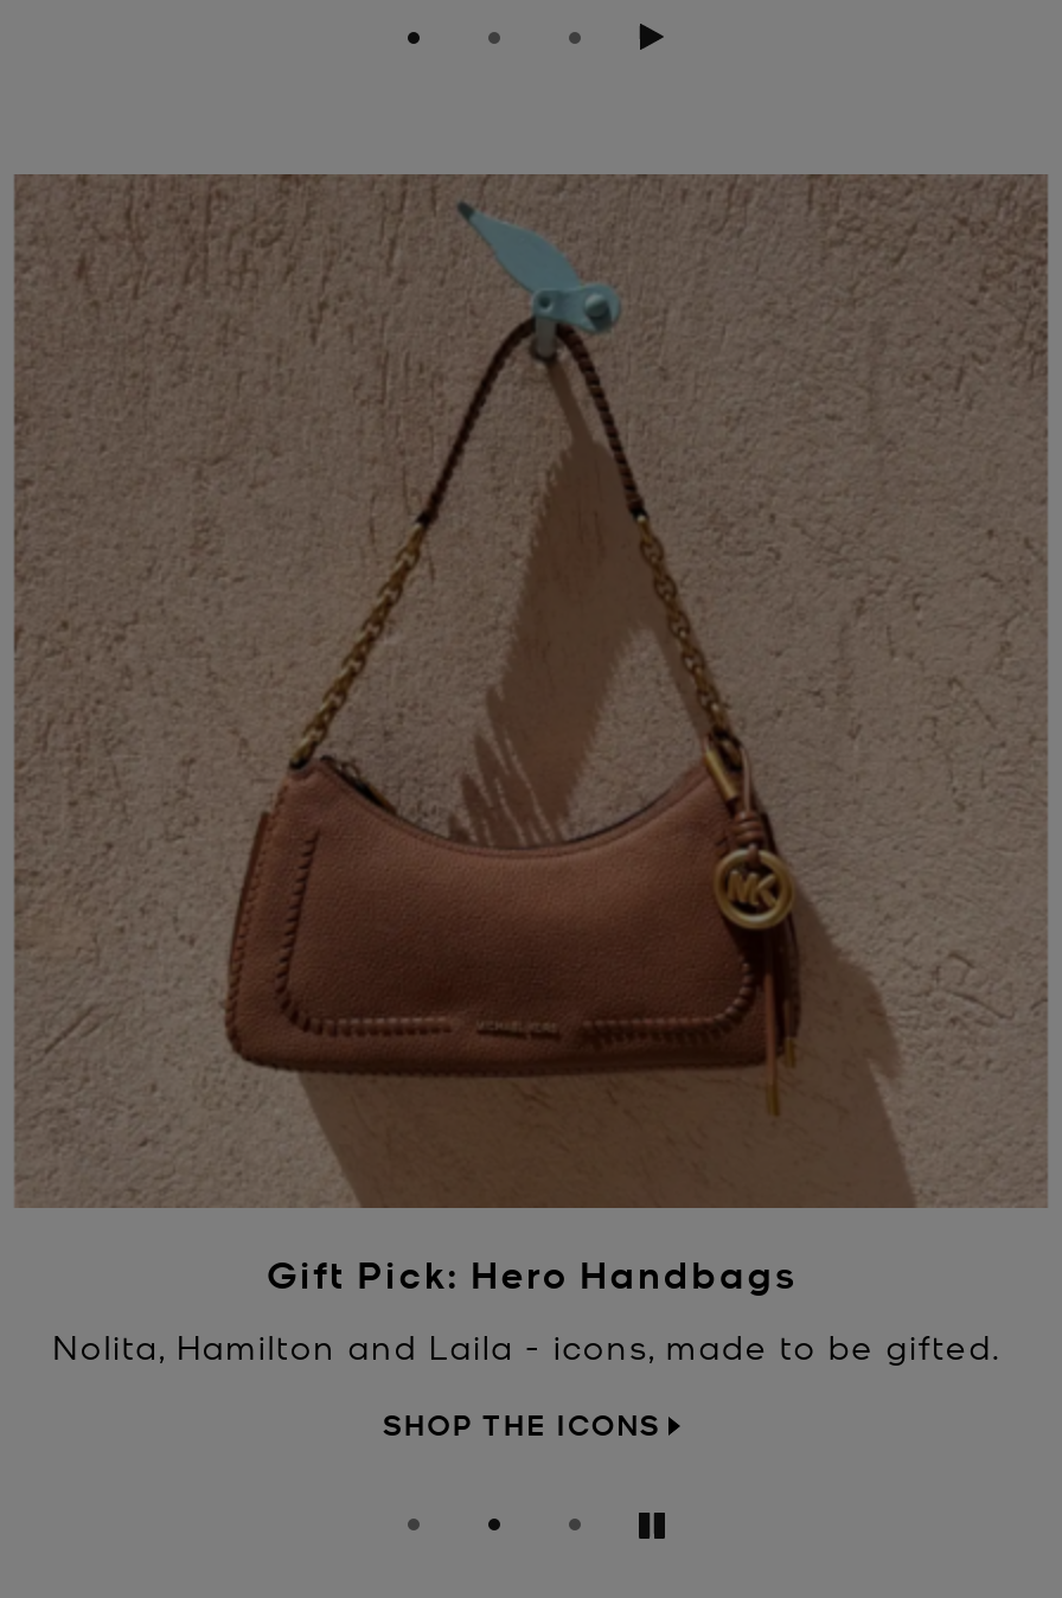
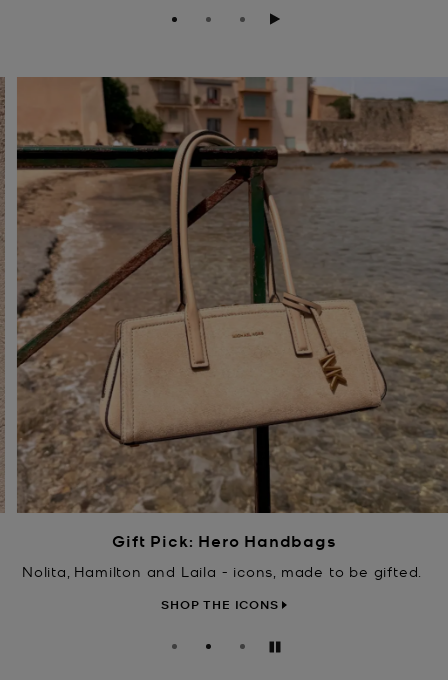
- [image]
+ [image]
